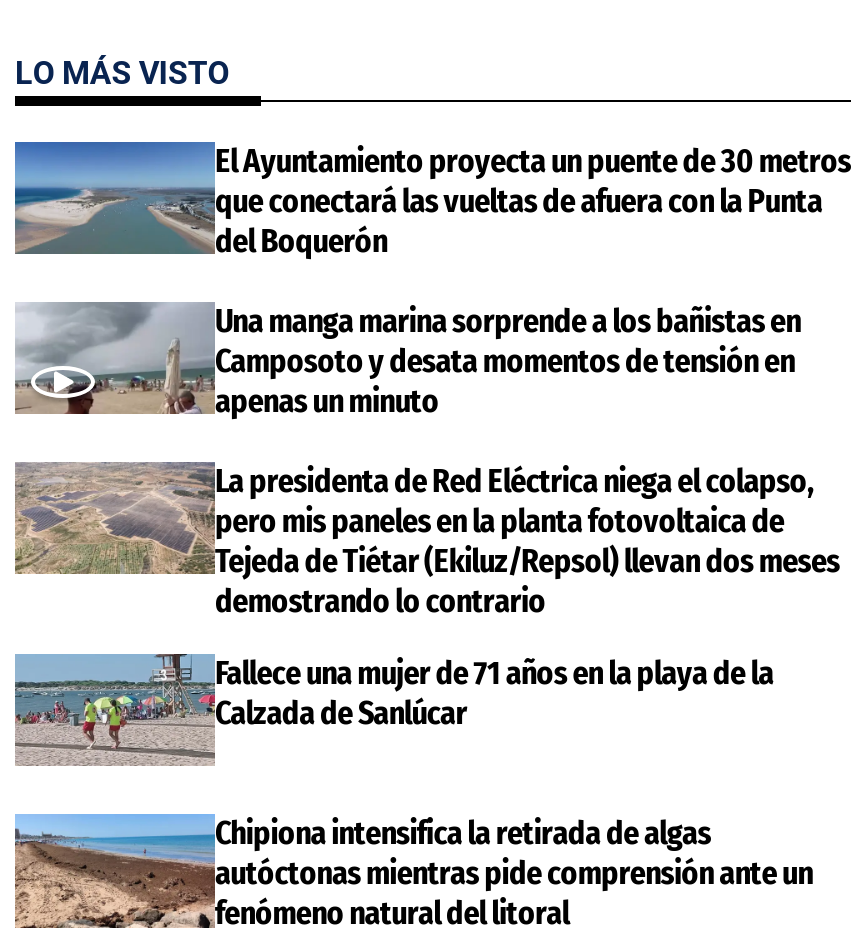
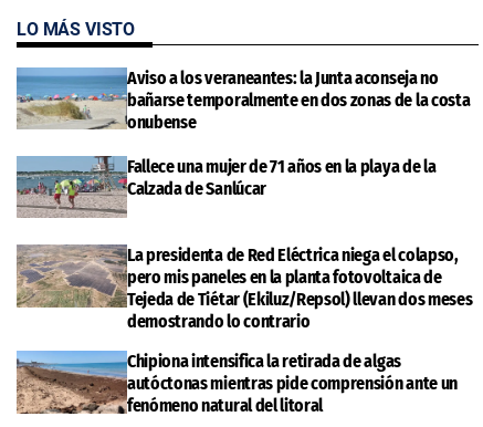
- [image]
- El Ayuntamiento proyecta un puente de 30 metros
- que conectará las vueltas de afuera con la Punta
- del Boquerón
+ [image]
+ Aviso a los veraneantes: la Junta aconseja no
+ bañarse temporalmente en dos zonas de la costa
+ onubense

- [image]
+ [image]

- Una manga marina sorprende a los bañistas en
- Camposoto y desata momentos de tensión en
- apenas un minuto

moved up: Fallece una mujer de 71 años en la playa de la | Calzada de Sanlúcar
